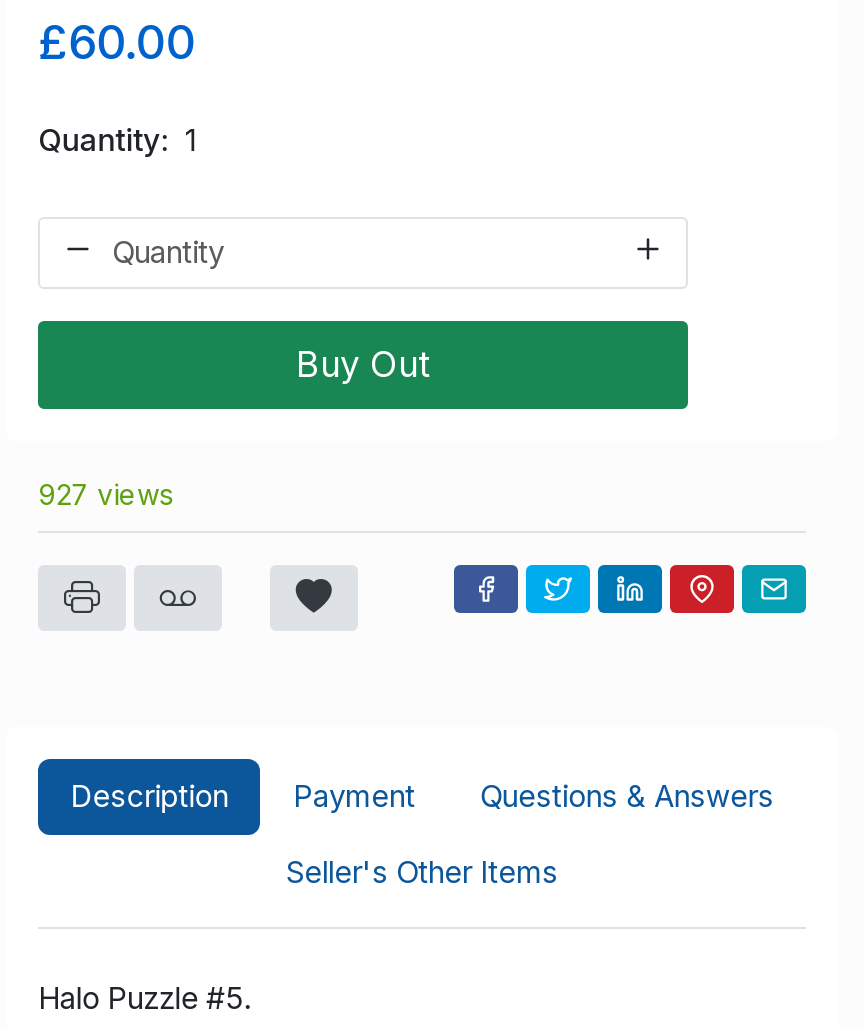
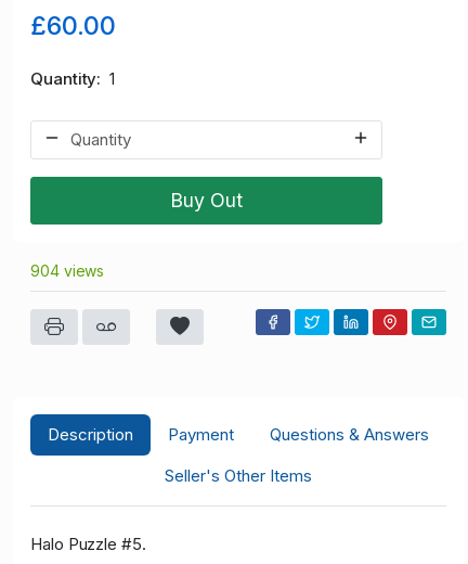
- 927 views
+ 904 views
